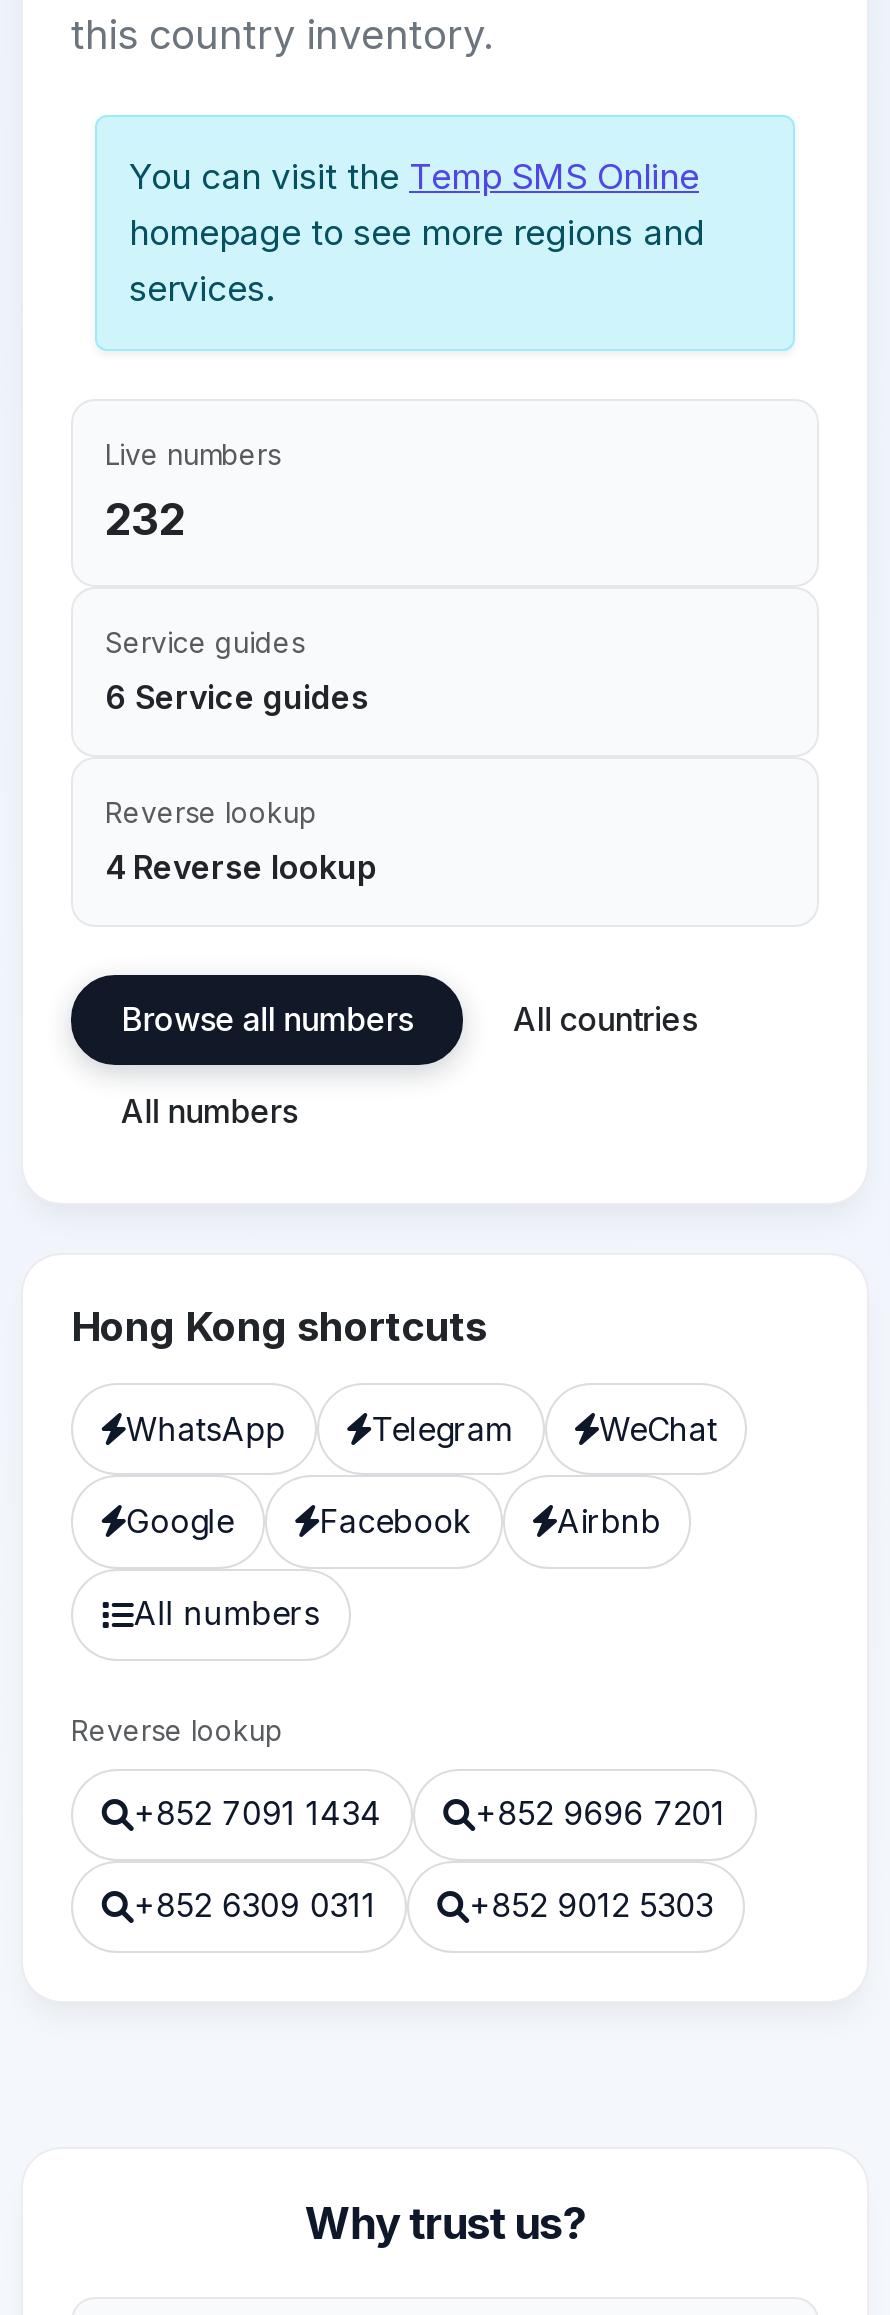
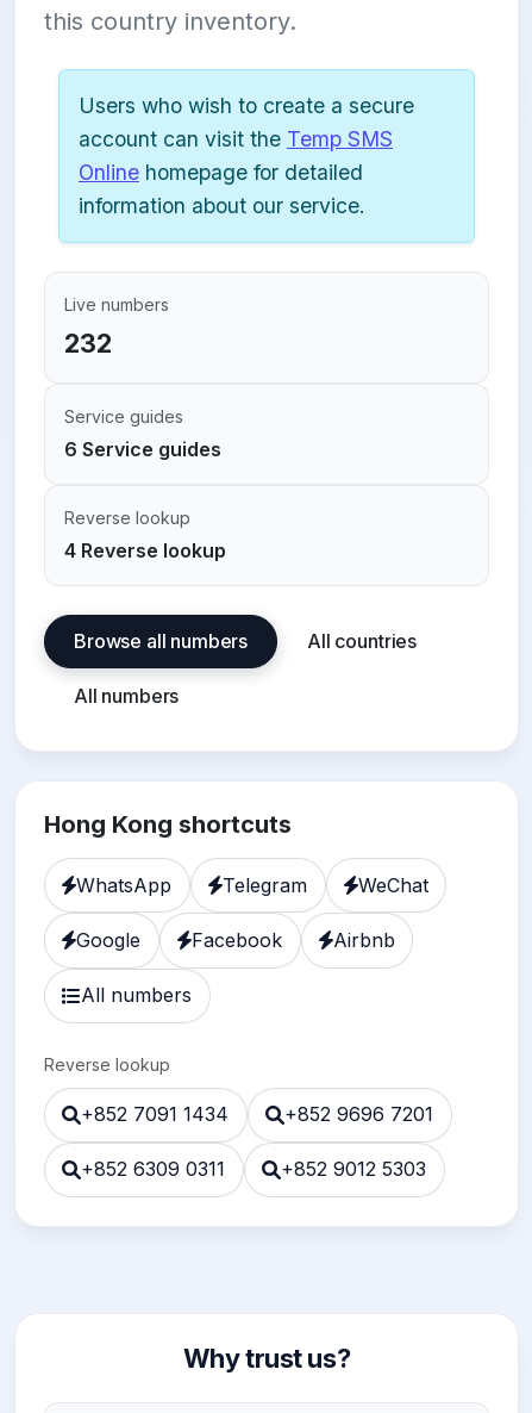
- You can visit the Temp SMS Online
- homepage to see more regions and
- services.
+ Users who wish to create a secure
+ account can visit the Temp SMS
+ Online homepage for detailed
+ information about our service.
